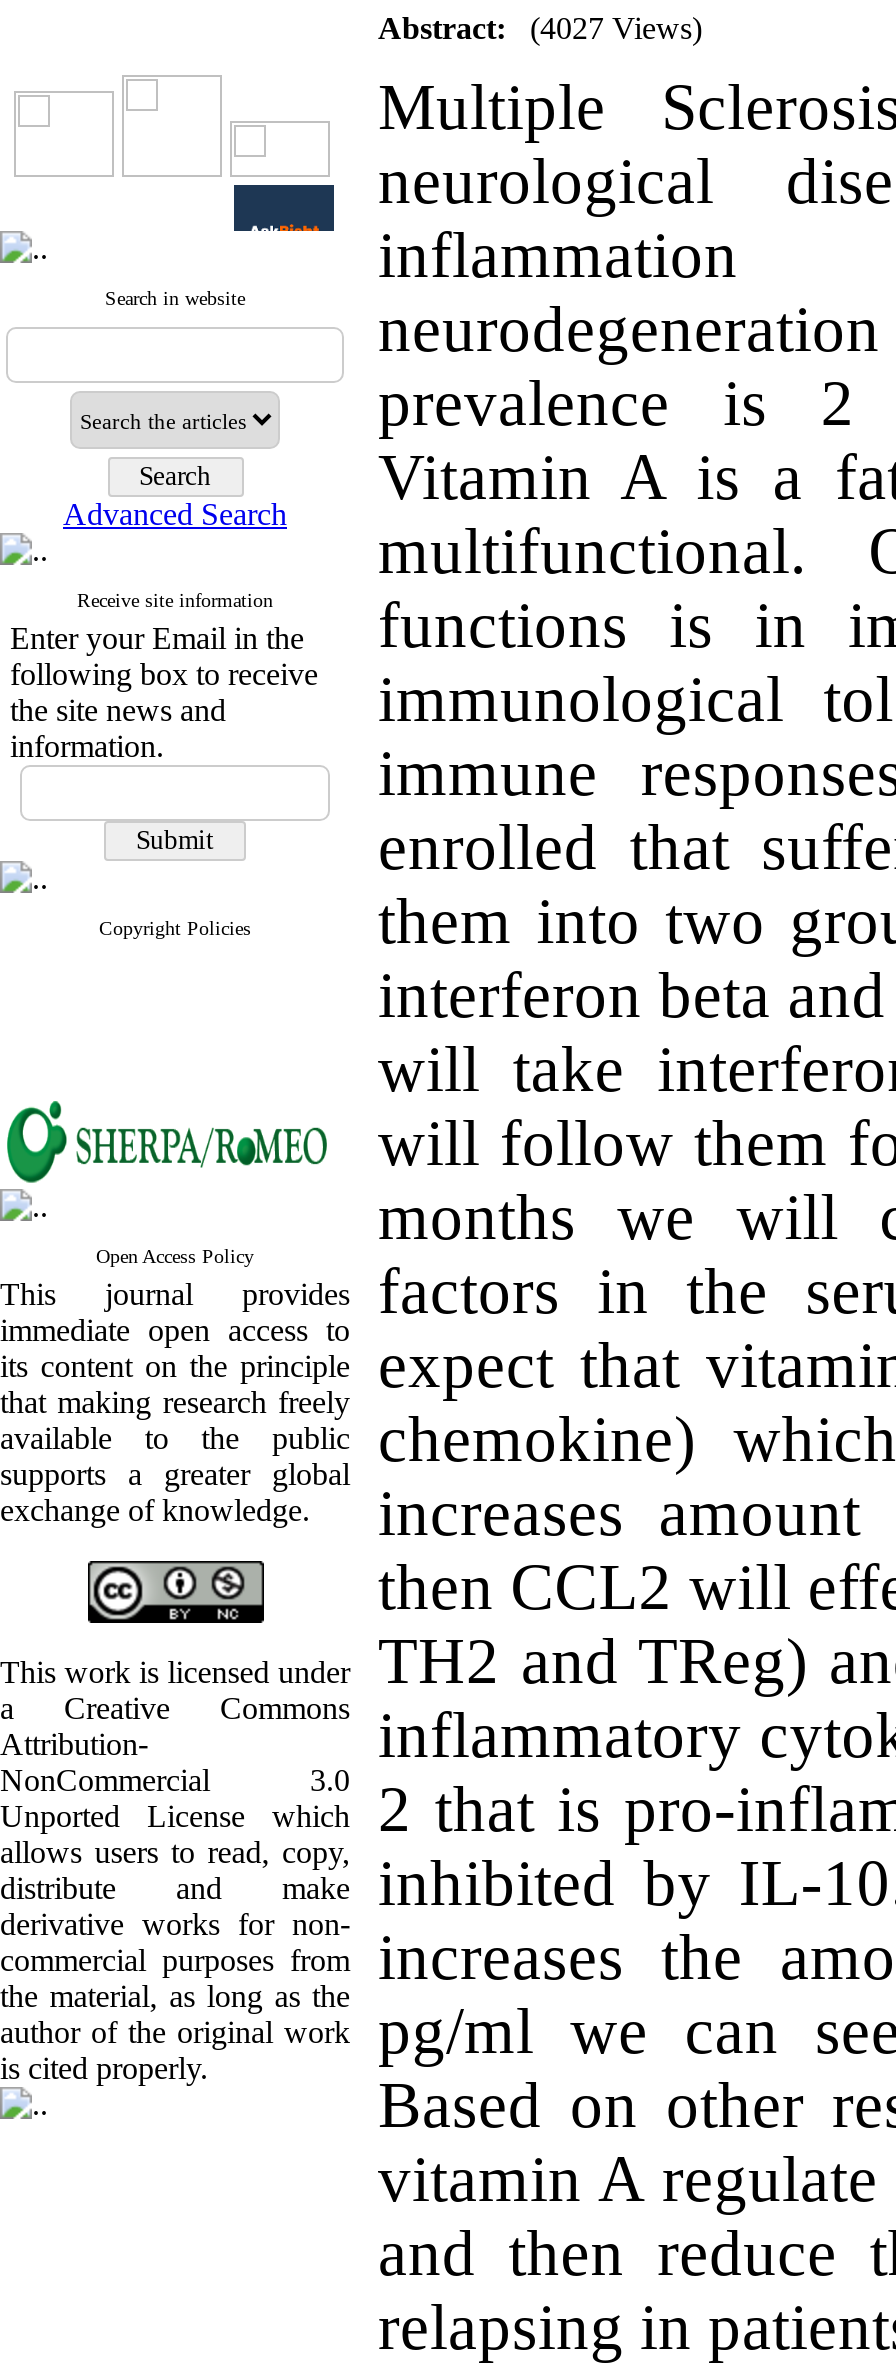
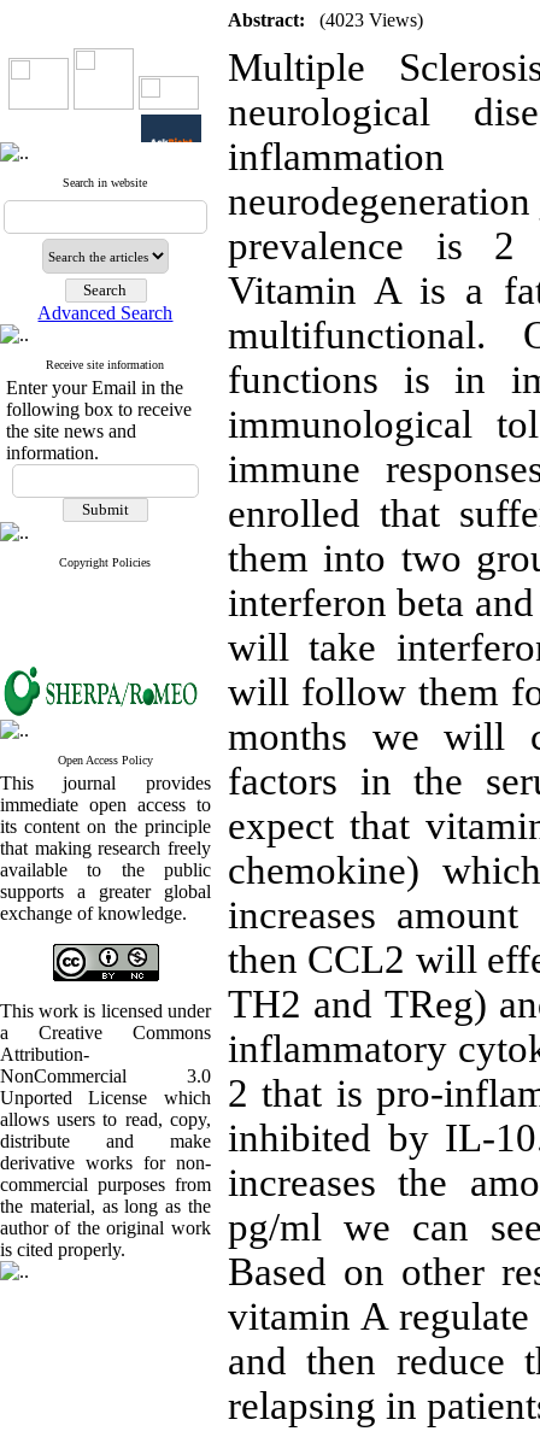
- Abstract: (4027 Views)
+ Abstract: (4023 Views)
